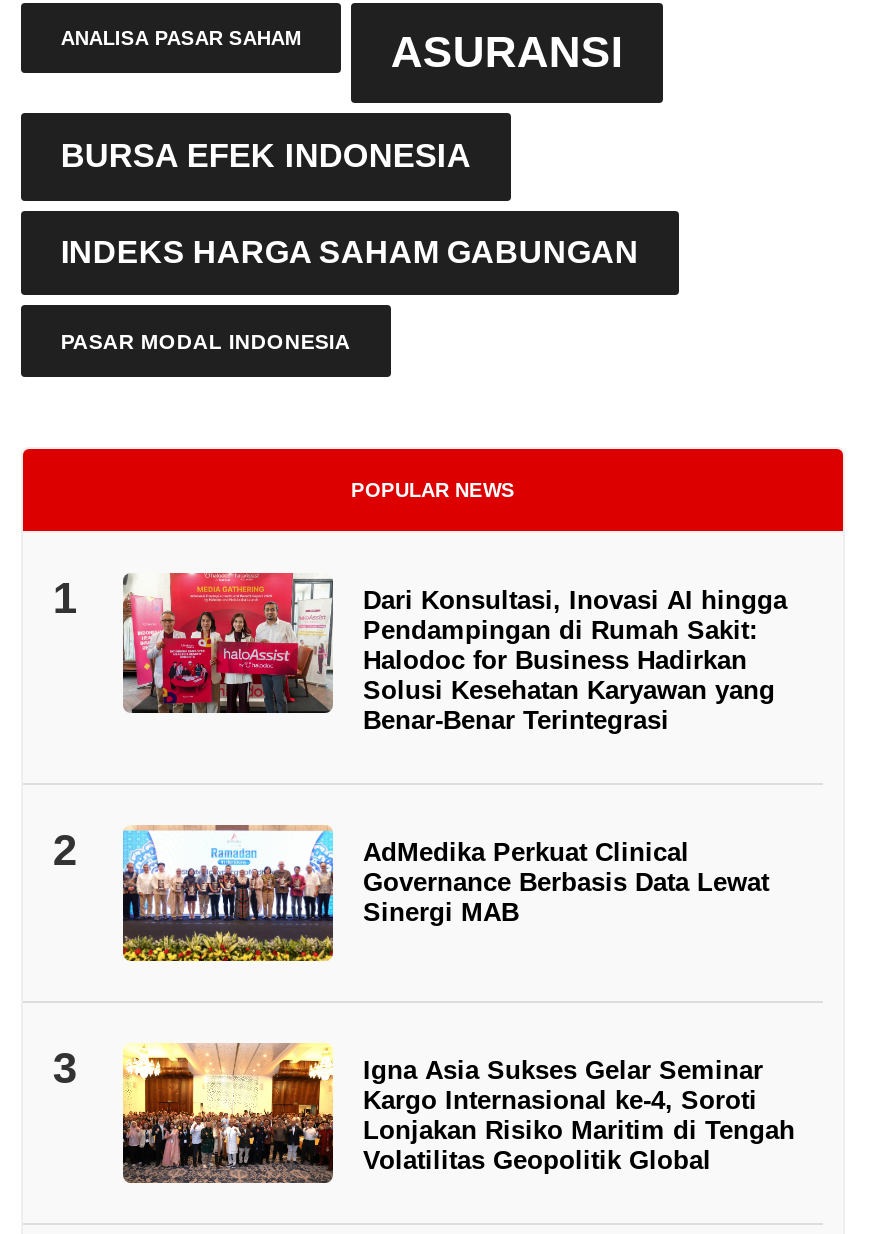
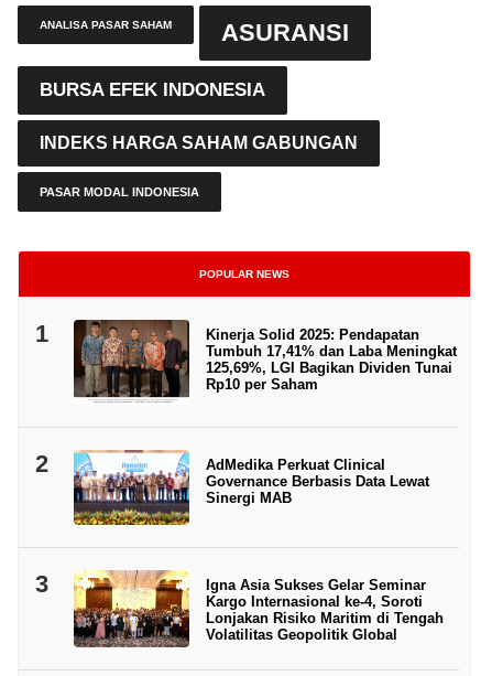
- [image]
- Dari Konsultasi, Inovasi AI hingga
- Pendampingan di Rumah Sakit:
- Halodoc for Business Hadirkan
- Solusi Kesehatan Karyawan yang
- Benar-Benar Terintegrasi
+ [image]
+ Kinerja Solid 2025: Pendapatan
+ Tumbuh 17,41% dan Laba Meningkat
+ 125,69%, LGI Bagikan Dividen Tunai
+ Rp10 per Saham
